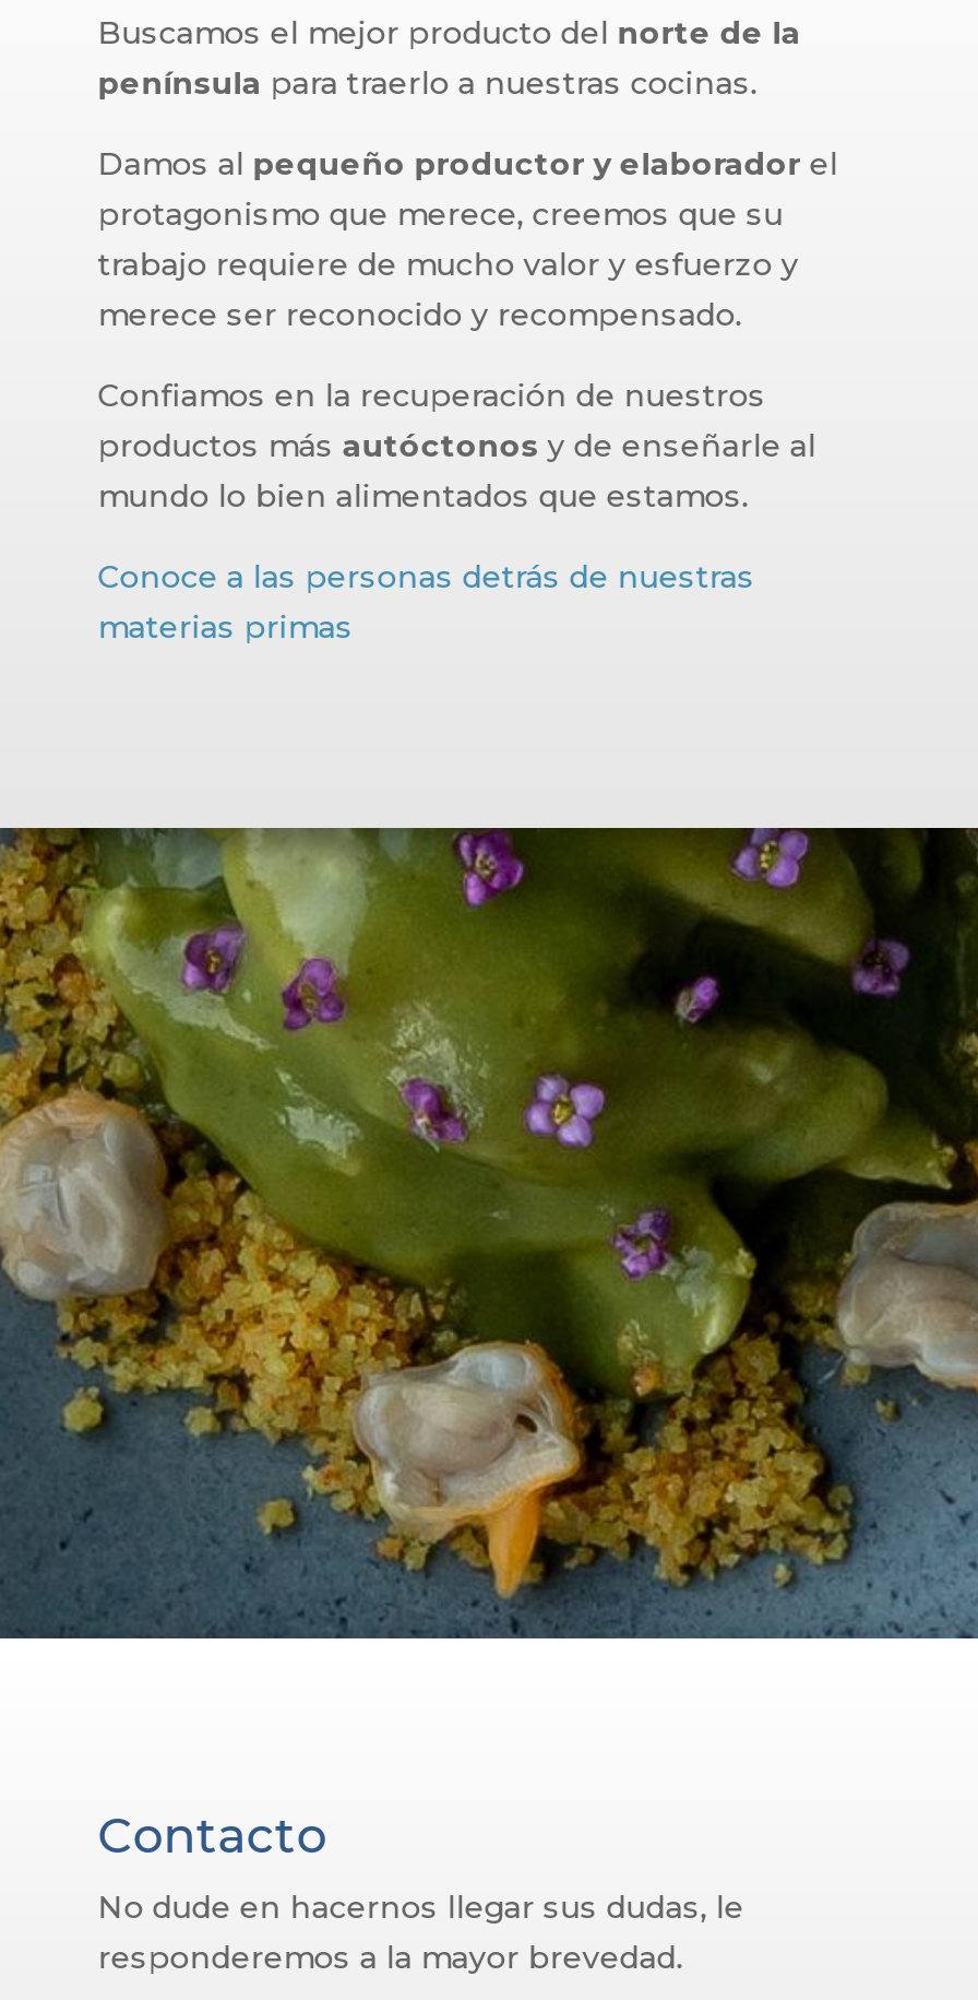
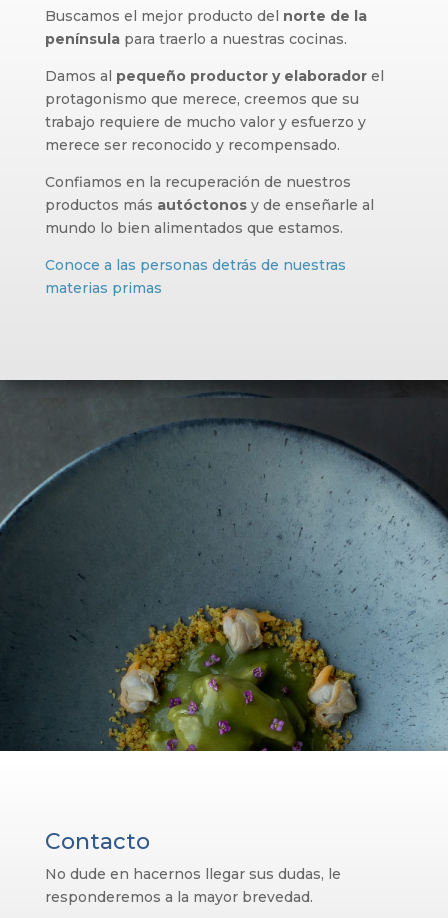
- [image]
+ [image]
